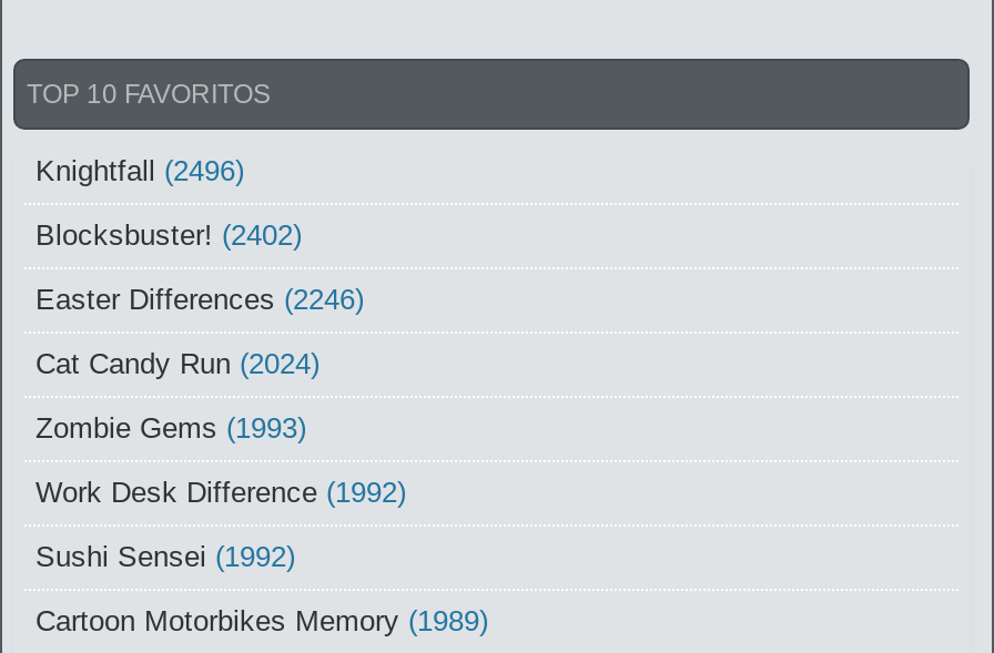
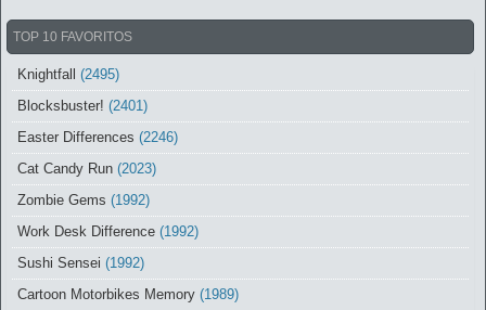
- Knightfall (2496)
+ Knightfall (2495)

- Blocksbuster! (2402)
+ Blocksbuster! (2401)

- Cat Candy Run (2024)
+ Cat Candy Run (2023)

- Zombie Gems (1993)
+ Zombie Gems (1992)
